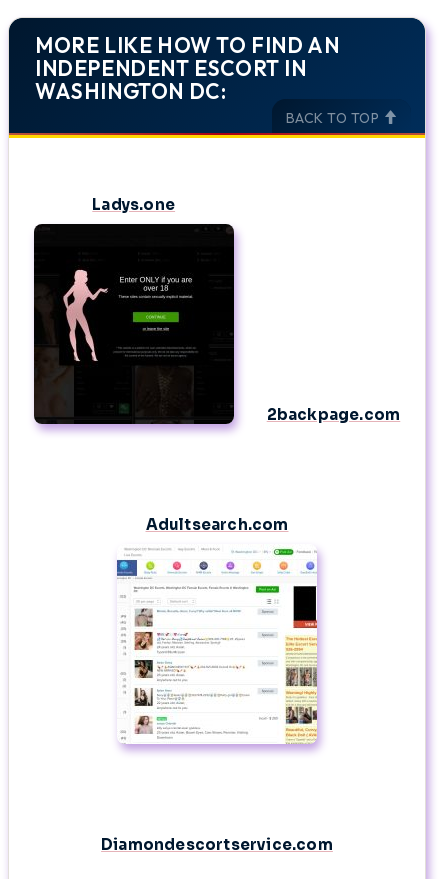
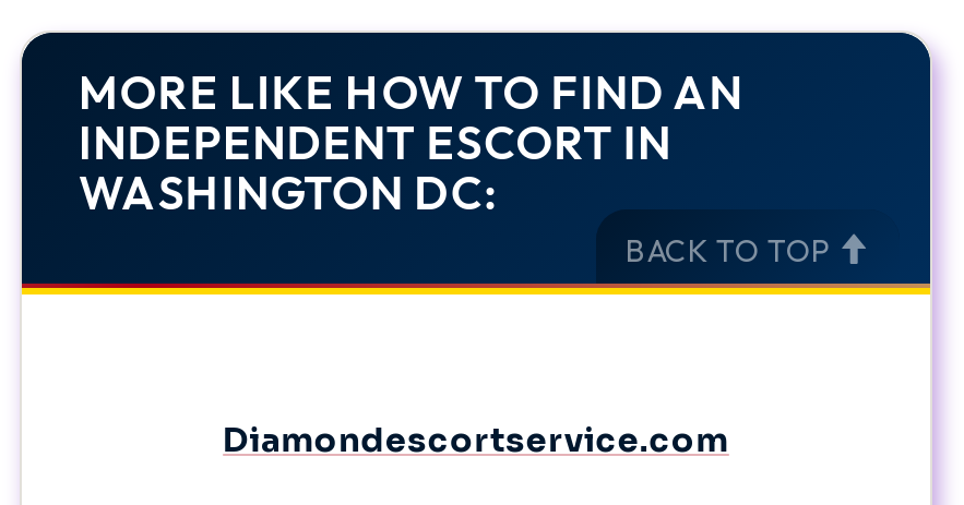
- Ladys.one

- [image]
- 2backpage.com

- Adultsearch.com

- [image]
